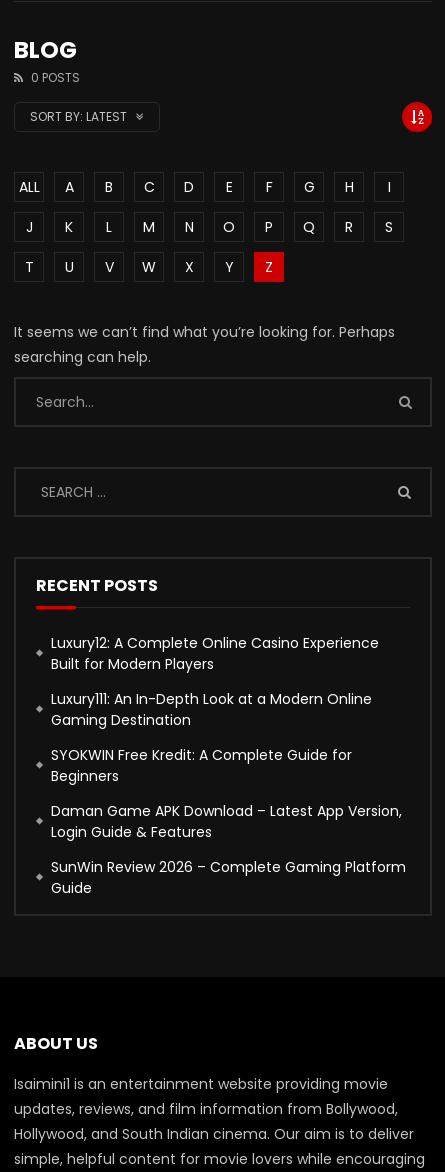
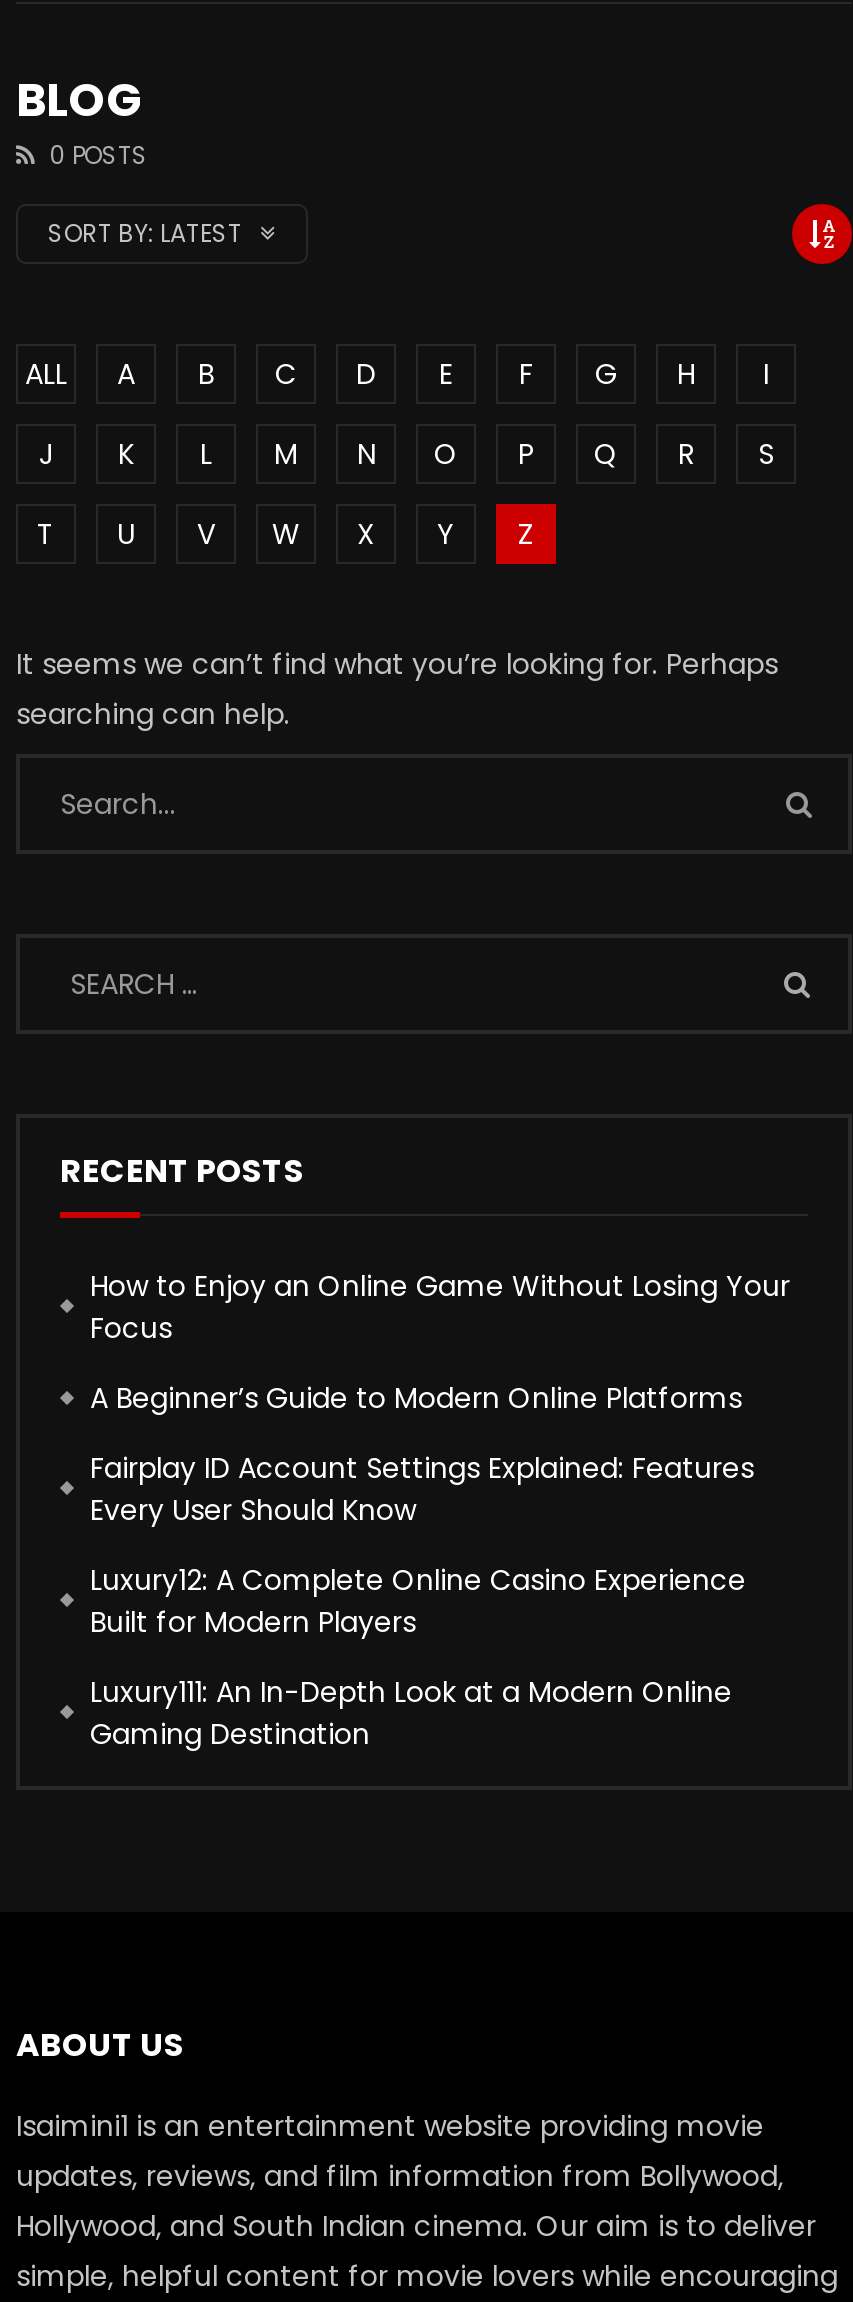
+ How to Enjoy an Online Game Without Losing Your
+ Focus
+ A Beginner’s Guide to Modern Online Platforms
+ Fairplay ID Account Settings Explained: Features
+ Every User Should Know

moved down: Luxury12: A Complete Online Casino Experience | Built for Modern Players | Gaming Destination

- SYOKWIN Free Kredit: A Complete Guide for
- Beginners
- Daman Game APK Download – Latest App Version,
- Login Guide & Features
- SunWin Review 2026 – Complete Gaming Platform
- Guide
